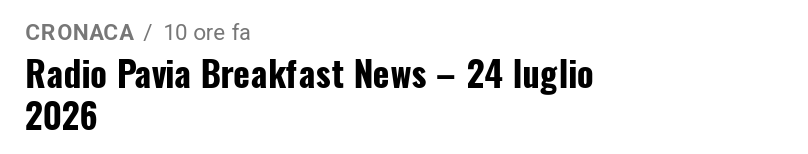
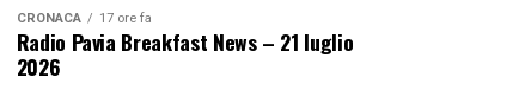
- CRONACA 10 ore fa
+ CRONACA 17 ore fa

- Radio Pavia Breakfast News – 24 luglio
+ Radio Pavia Breakfast News – 21 luglio
